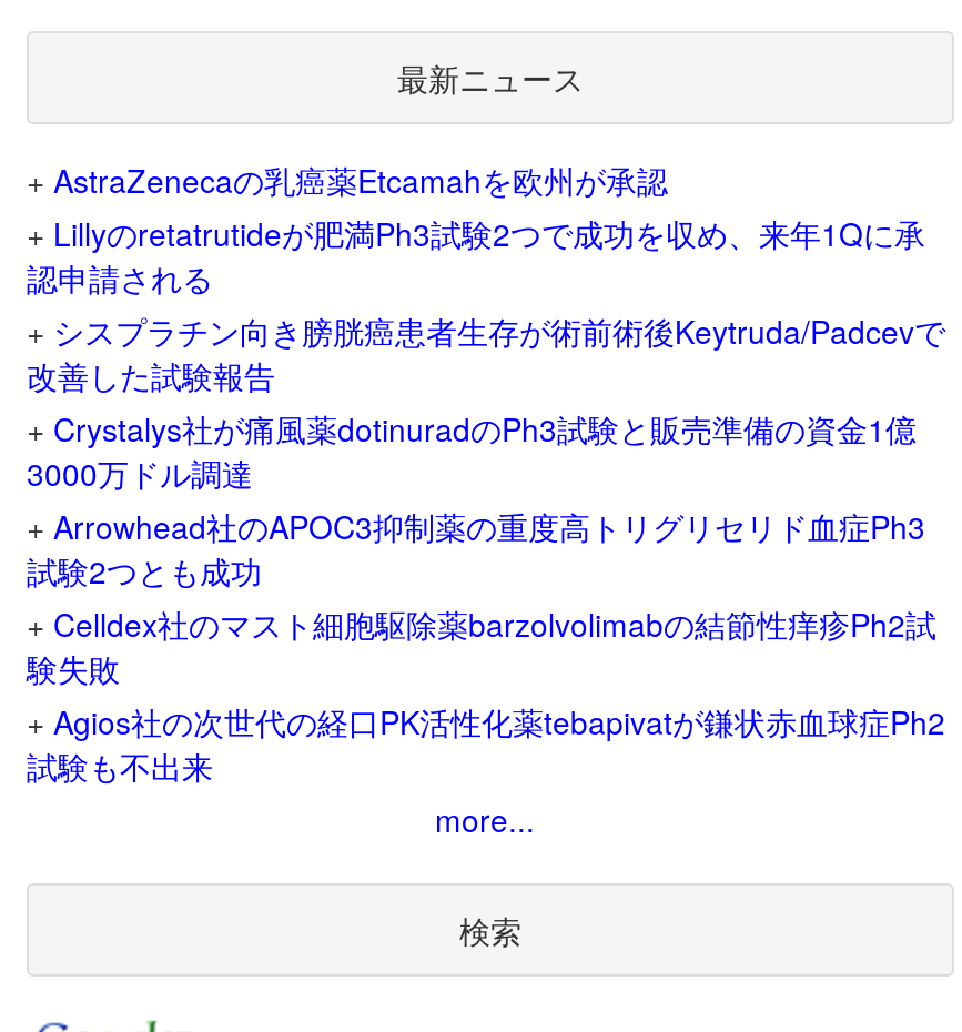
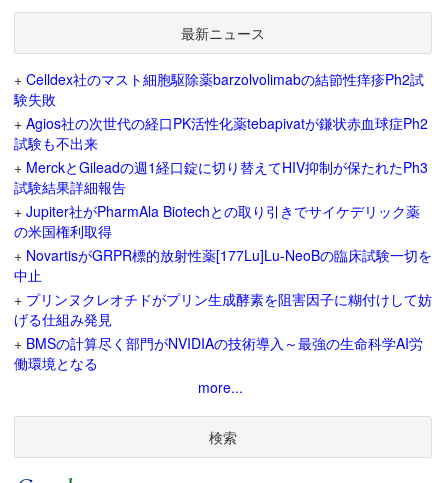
- + AstraZenecaの乳癌薬Etcamahを欧州が承認
- + Lillyのretatrutideが肥満Ph3試験2つで成功を収め、来年1Qに承
- 認申請される
- +シスプラチン向き膀胱癌患者生存が術前術後Keytruda/Padcevで
- 改善した試験報告
- + Crystalys社が痛風薬dotinuradのPh3試験と販売準備の資金1億
- 3000万ドル調達
- + Arrowhead社のAPOC3抑制薬の重度高トリグリセリド血症Ph3
- 試験2つとも成功

moved up: + Celldex社のマスト細胞駆除薬barzolvolimabの結節性痒疹Ph2試 | 験失敗 | + Agios社の次世代の経口PK活性化薬tebapivatが鎌状赤血球症Ph2 | 試験も不出来

+ + MerckとGileadの週1経口錠に切り替えてHIV抑制が保たれたPh3
+ 試験結果詳細報告
+ + Jupiter社がPharmAla Biotechとの取り引きでサイケデリック薬
+ の米国権利取得
+ + NovartisがGRPR標的放射性薬[177Lu]Lu-NeoBの臨床試験一切を
+ 中止
+ +プリンヌクレオチドがプリン生成酵素を阻害因子に糊付けして妨
+ げる仕組み発見
+ + BMSの計算尽く部門がNVIDIAの技術導入～最強の生命科学AI労
+ 働環境となる
